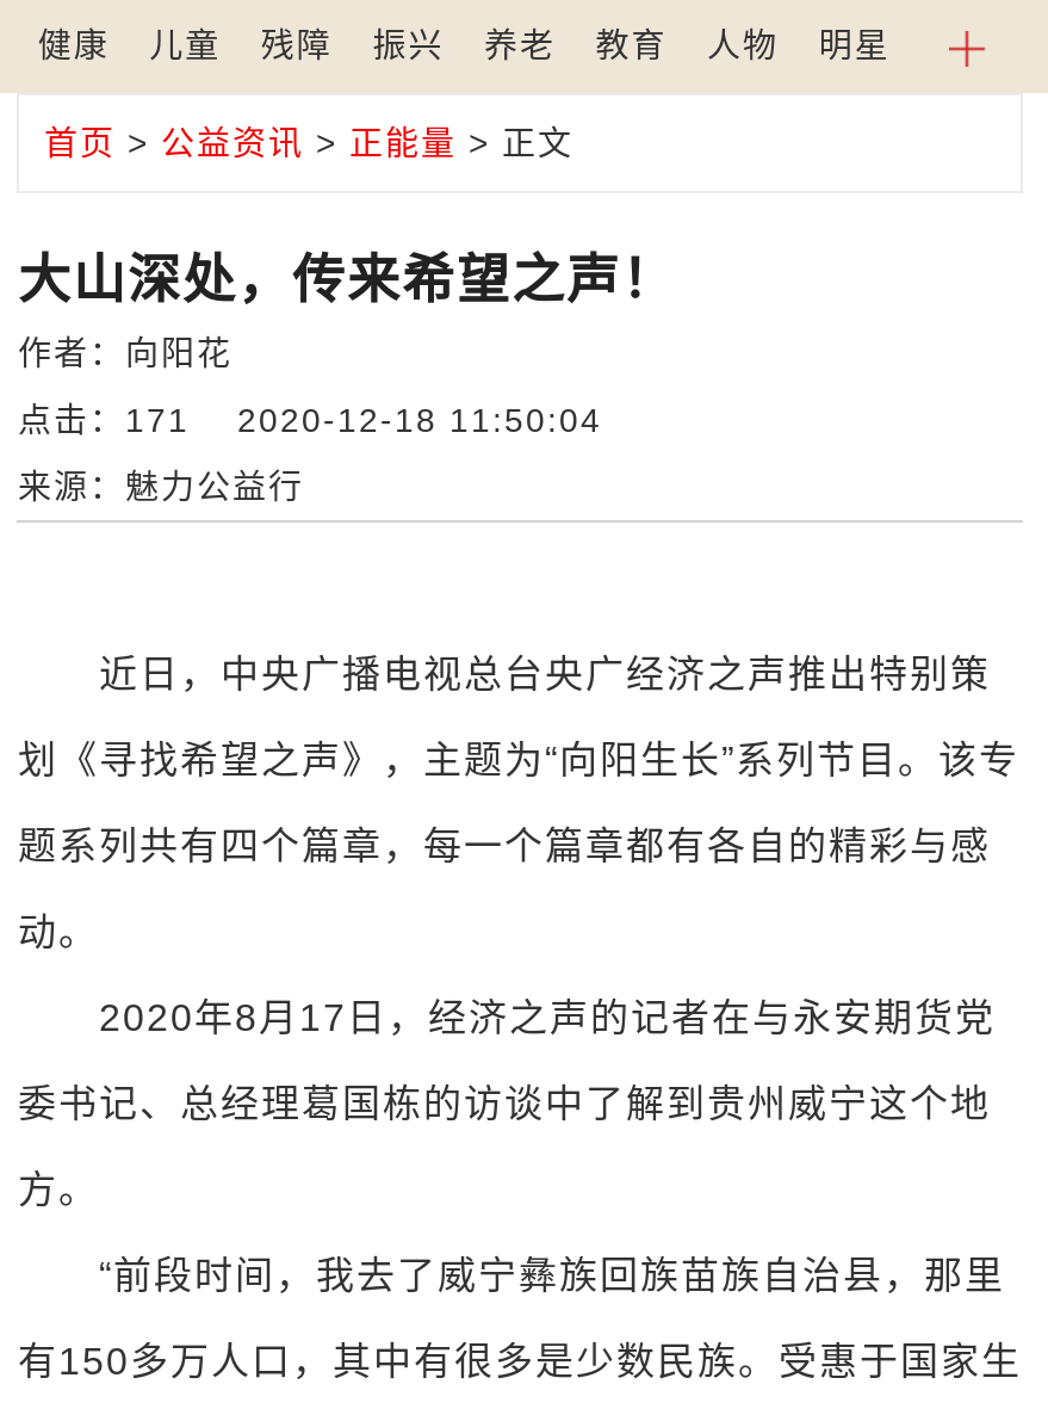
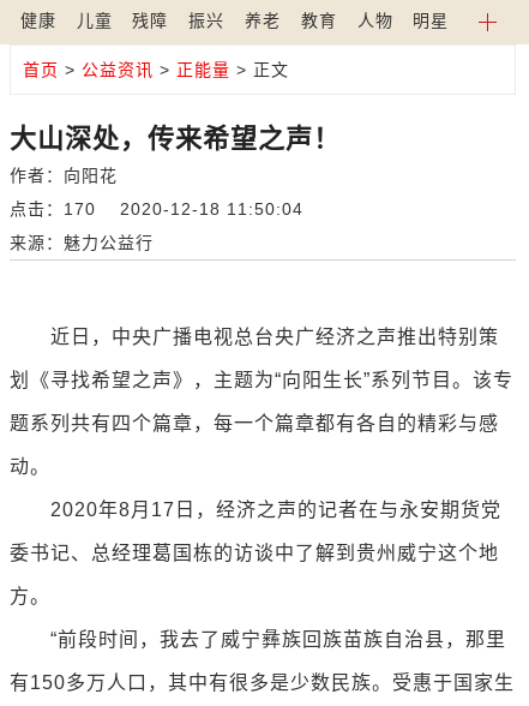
- 点击：171 2020-12-18 11:50:04
+ 点击：170 2020-12-18 11:50:04
